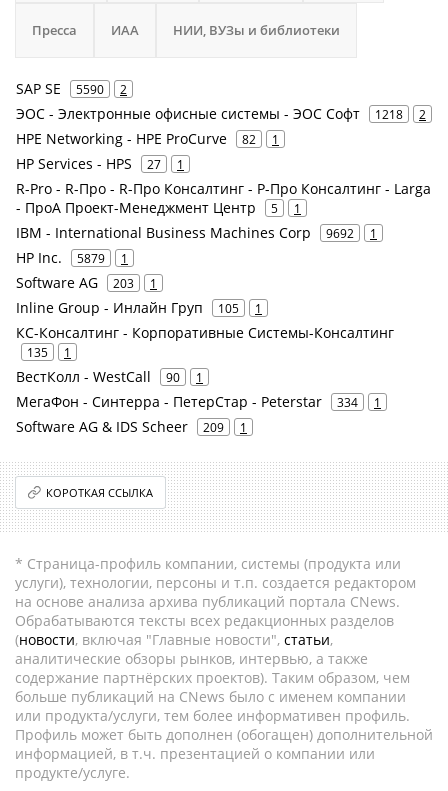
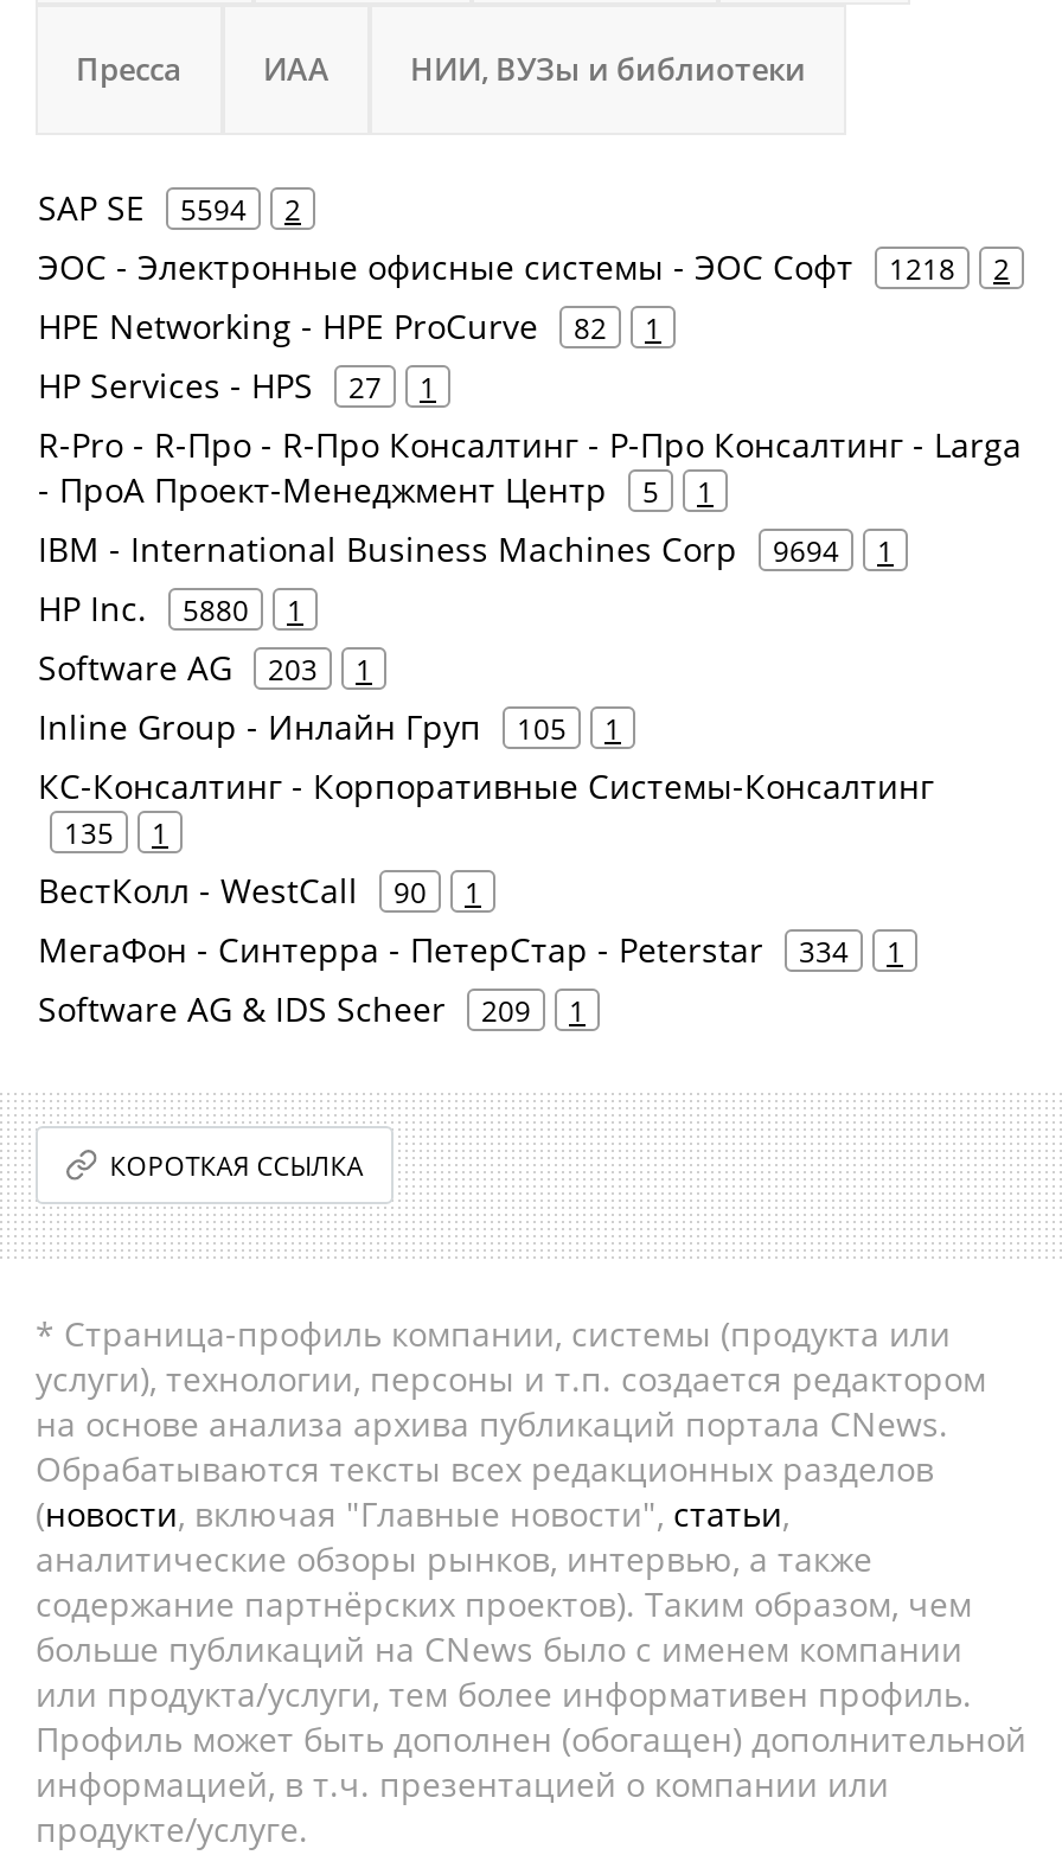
- SAP SE 5590 2
+ SAP SE 5594 2

- IBM - International Business Machines Corp 9692 1
+ IBM - International Business Machines Corp 9694 1

- HP Inc. 5879 1
+ HP Inc. 5880 1
